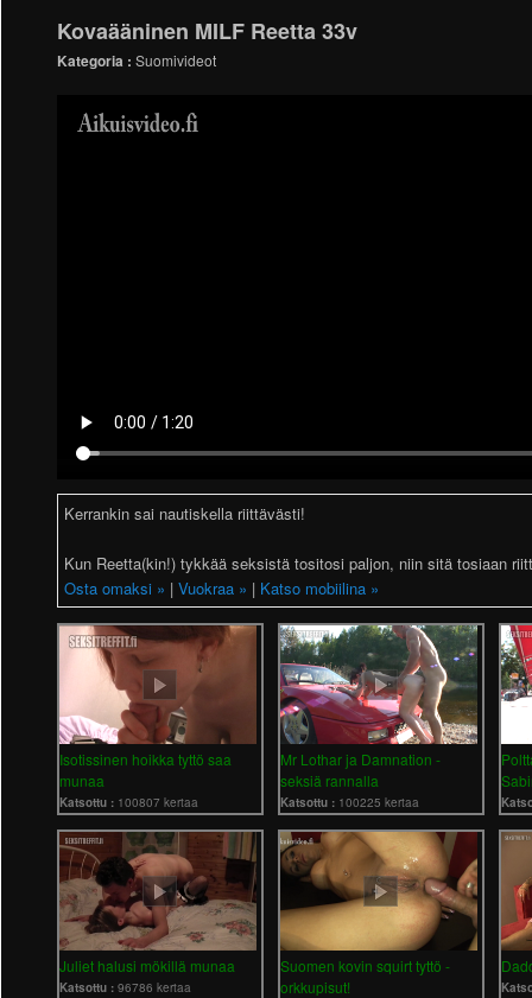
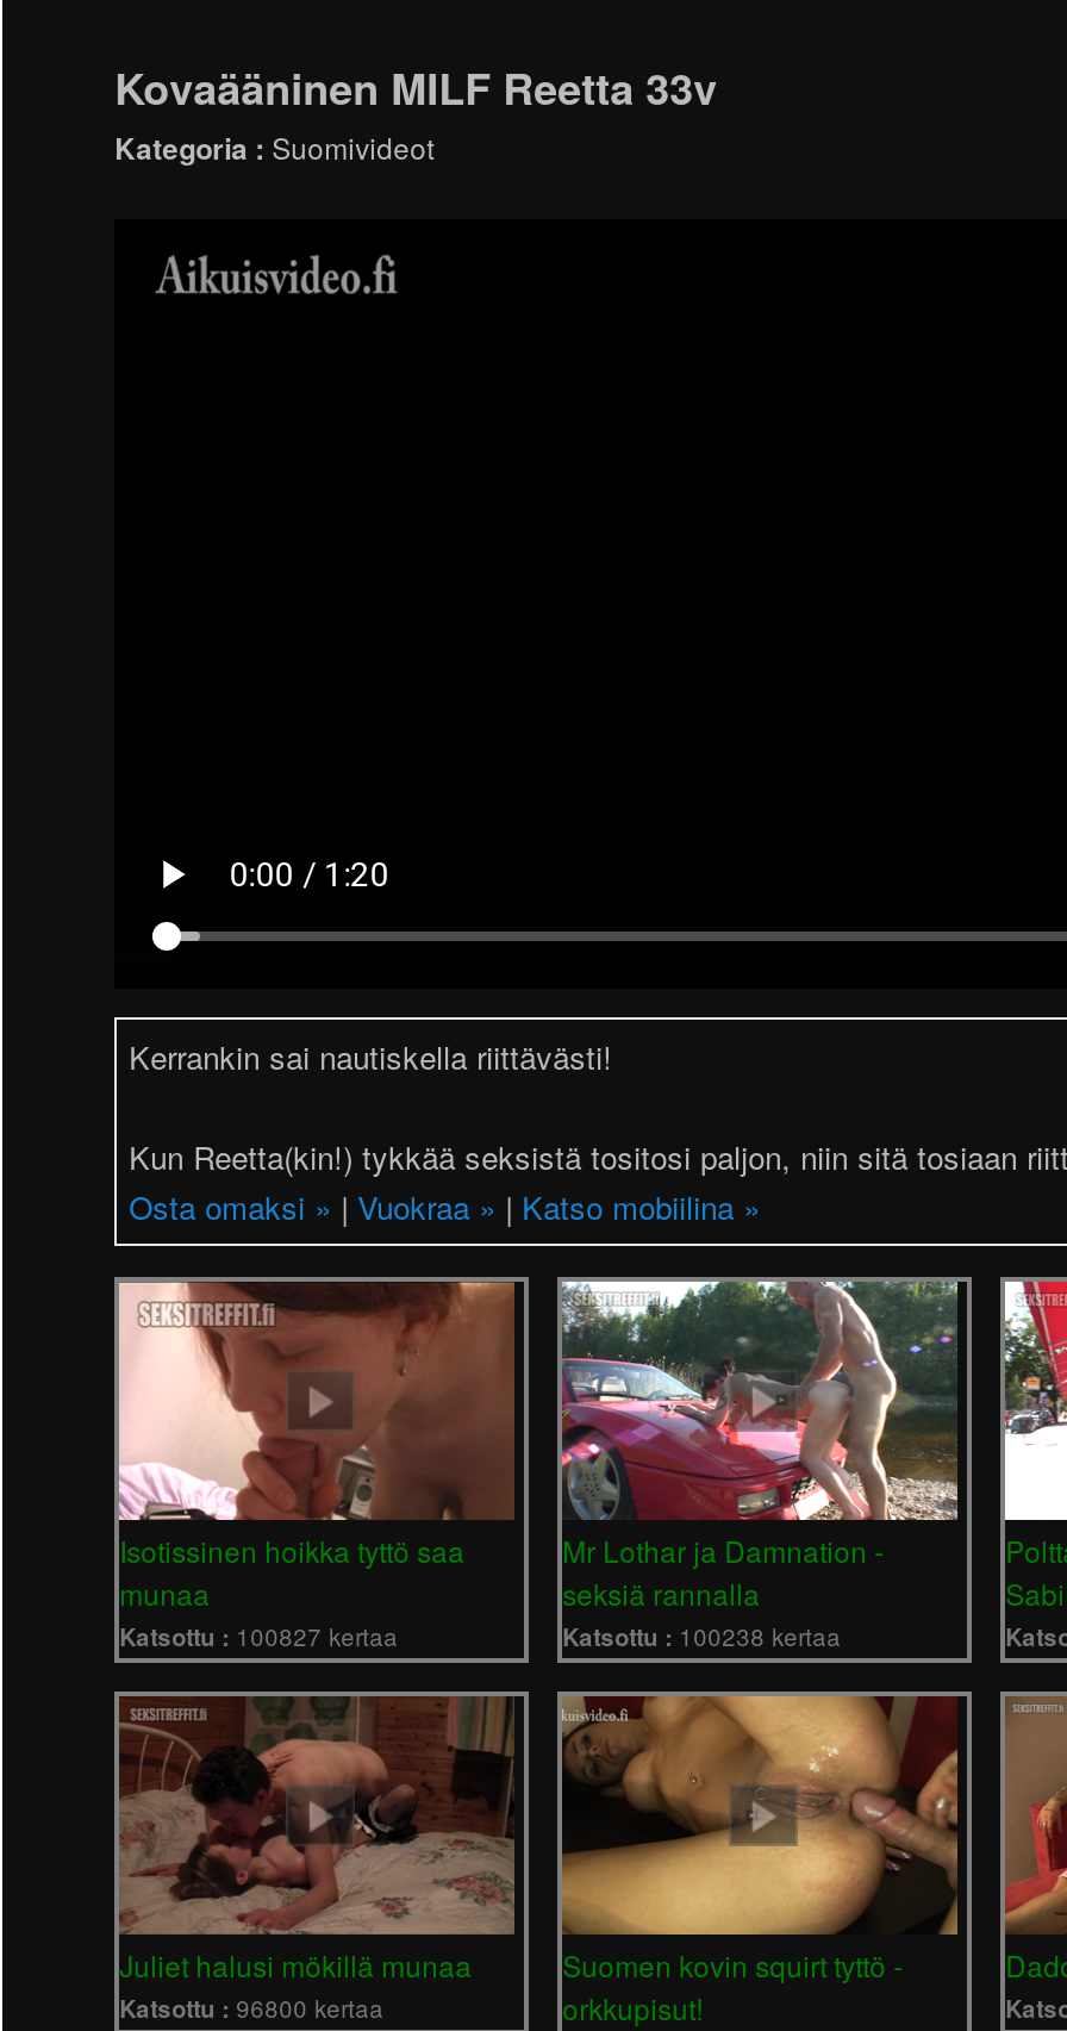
- Katsottu : 100807 kertaa
+ Katsottu : 100827 kertaa

- Katsottu : 100225 kertaa
+ Katsottu : 100238 kertaa

- Katsottu : 96786 kertaa
+ Katsottu : 96800 kertaa
